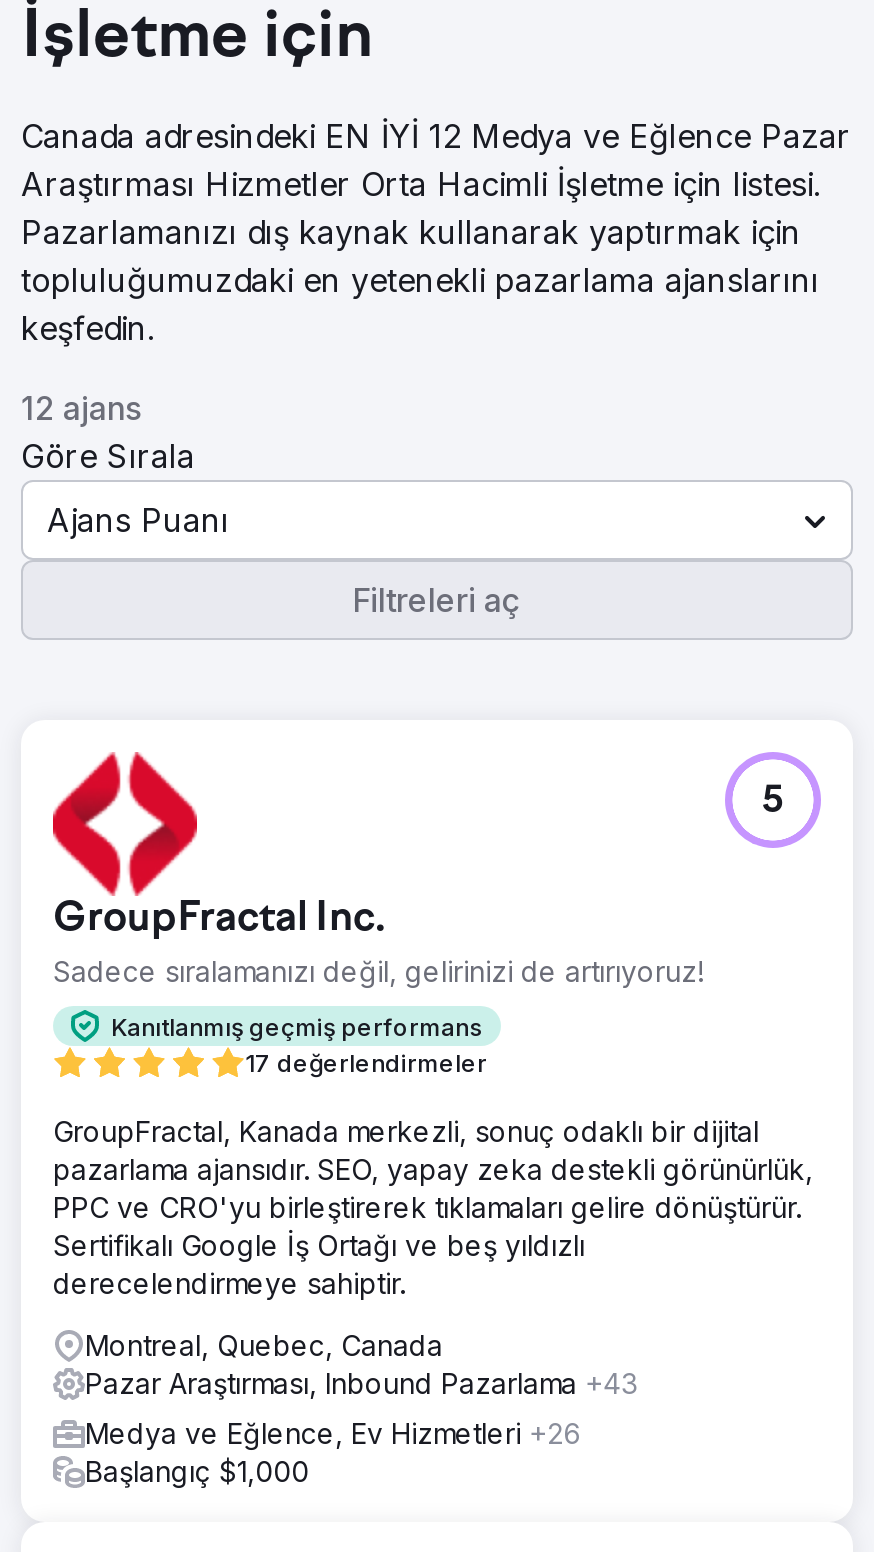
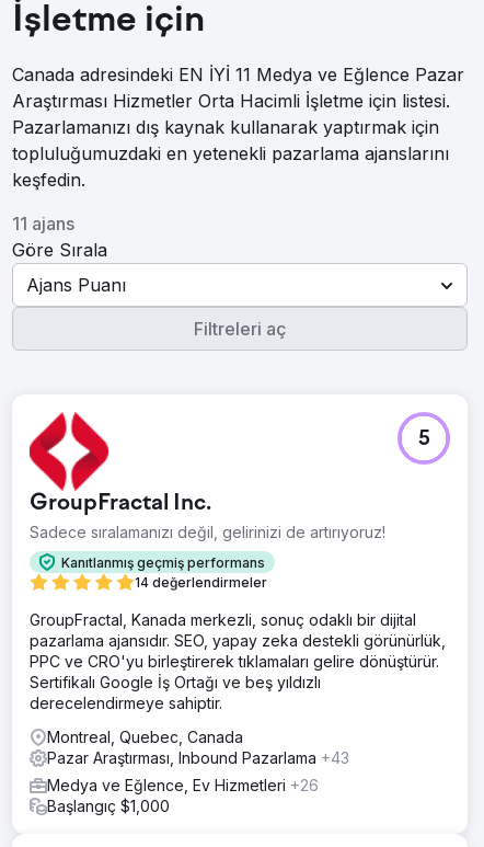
- Canada adresindeki EN İYİ 12 Medya ve Eğlence Pazar
+ Canada adresindeki EN İYİ 11 Medya ve Eğlence Pazar

- 12 ajans
+ 11 ajans

- 17 değerlendirmeler
+ 14 değerlendirmeler
